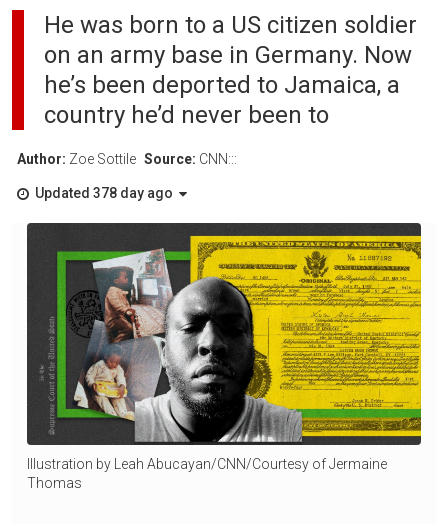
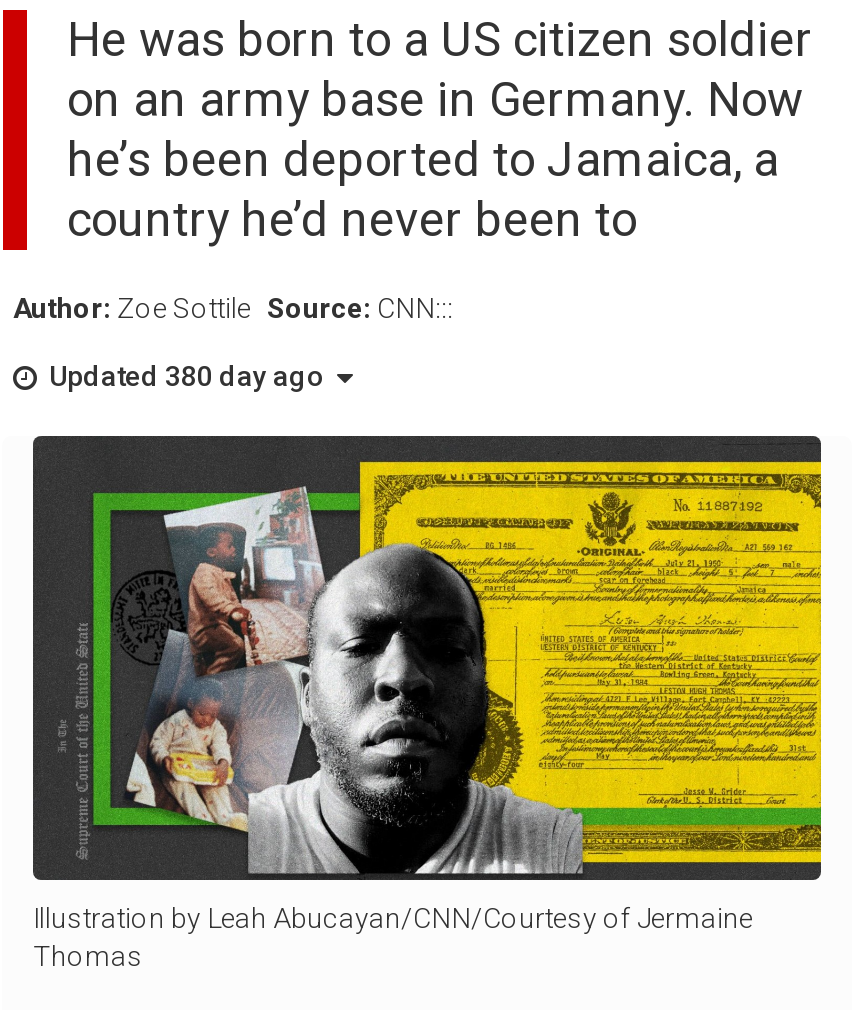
- Updated 378 day ago
+ Updated 380 day ago
